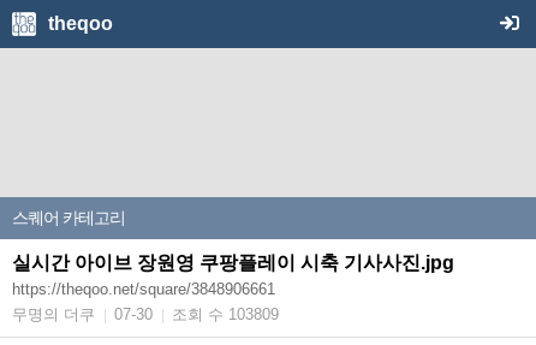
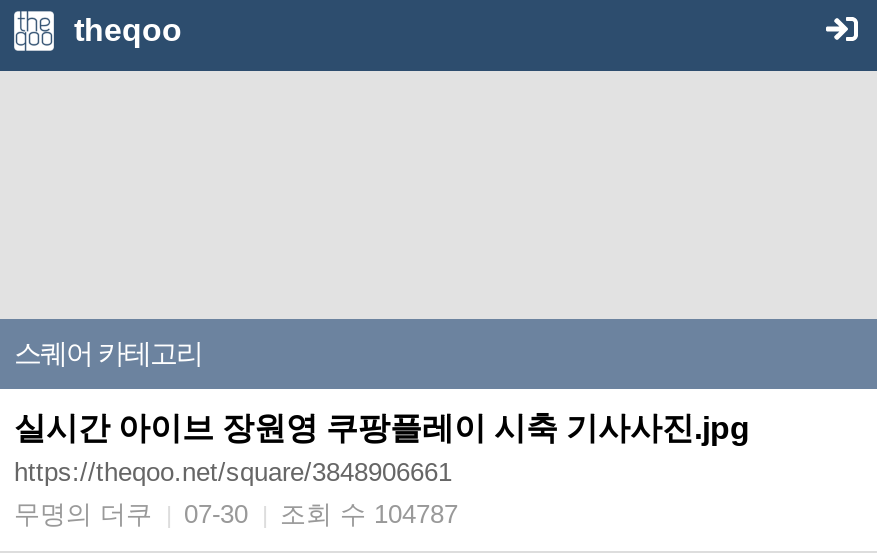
- 무명의 더쿠 07-30 조회 수 103809
+ 무명의 더쿠 07-30 조회 수 104787
